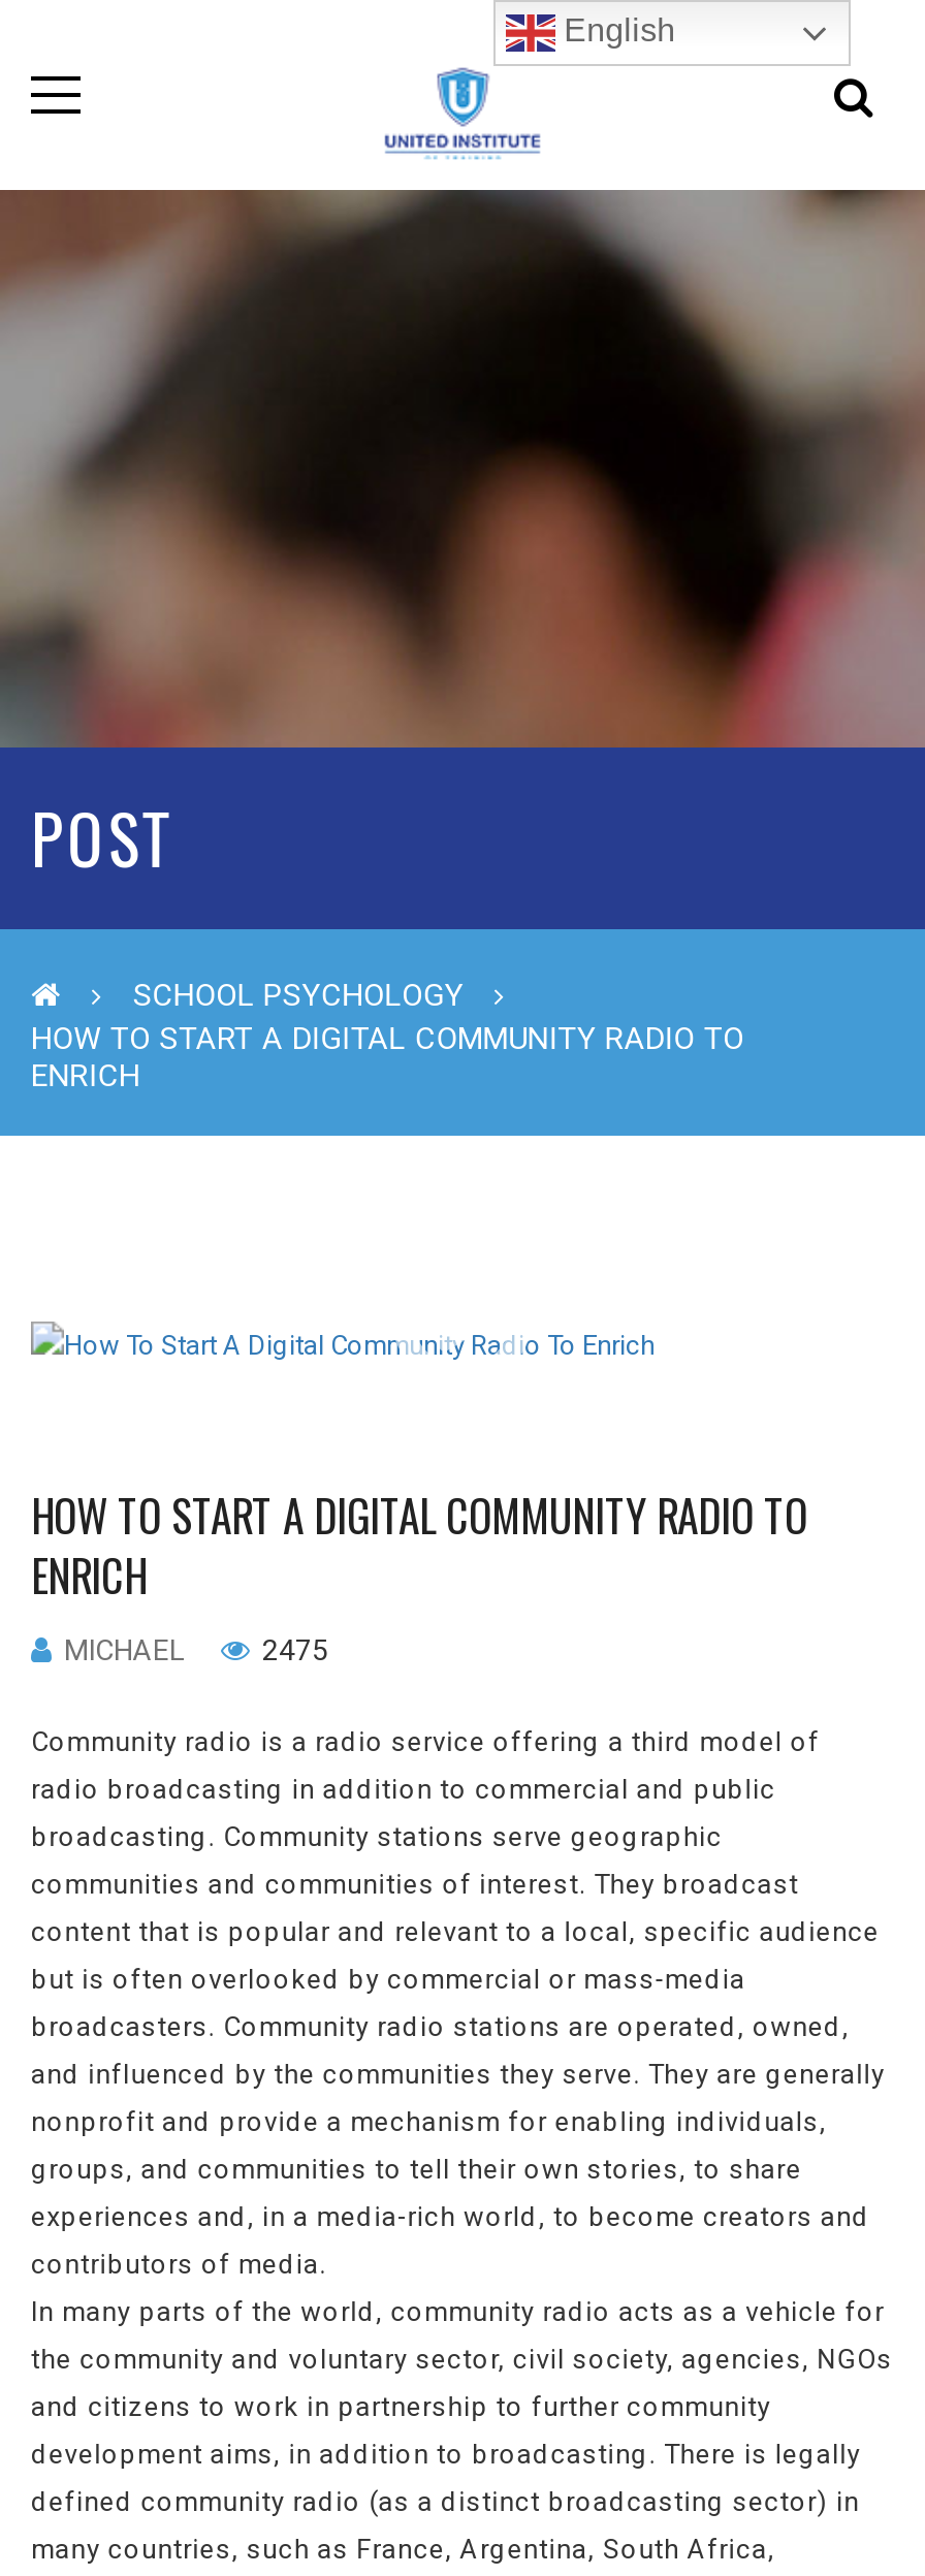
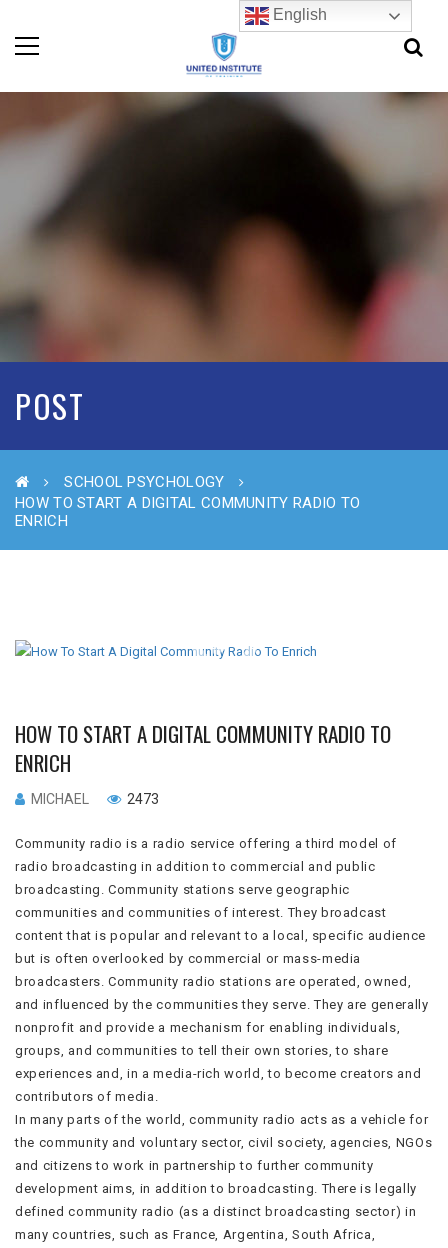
- 2475
+ 2473
